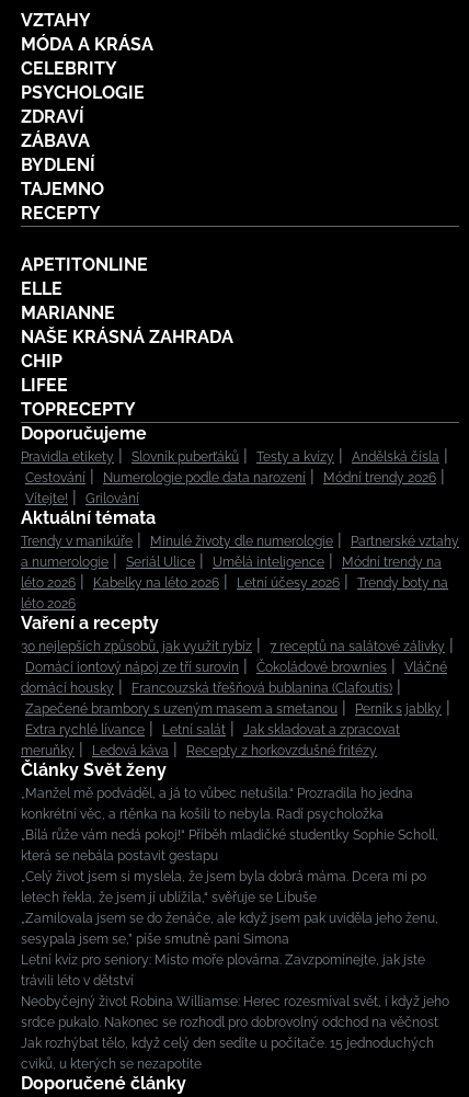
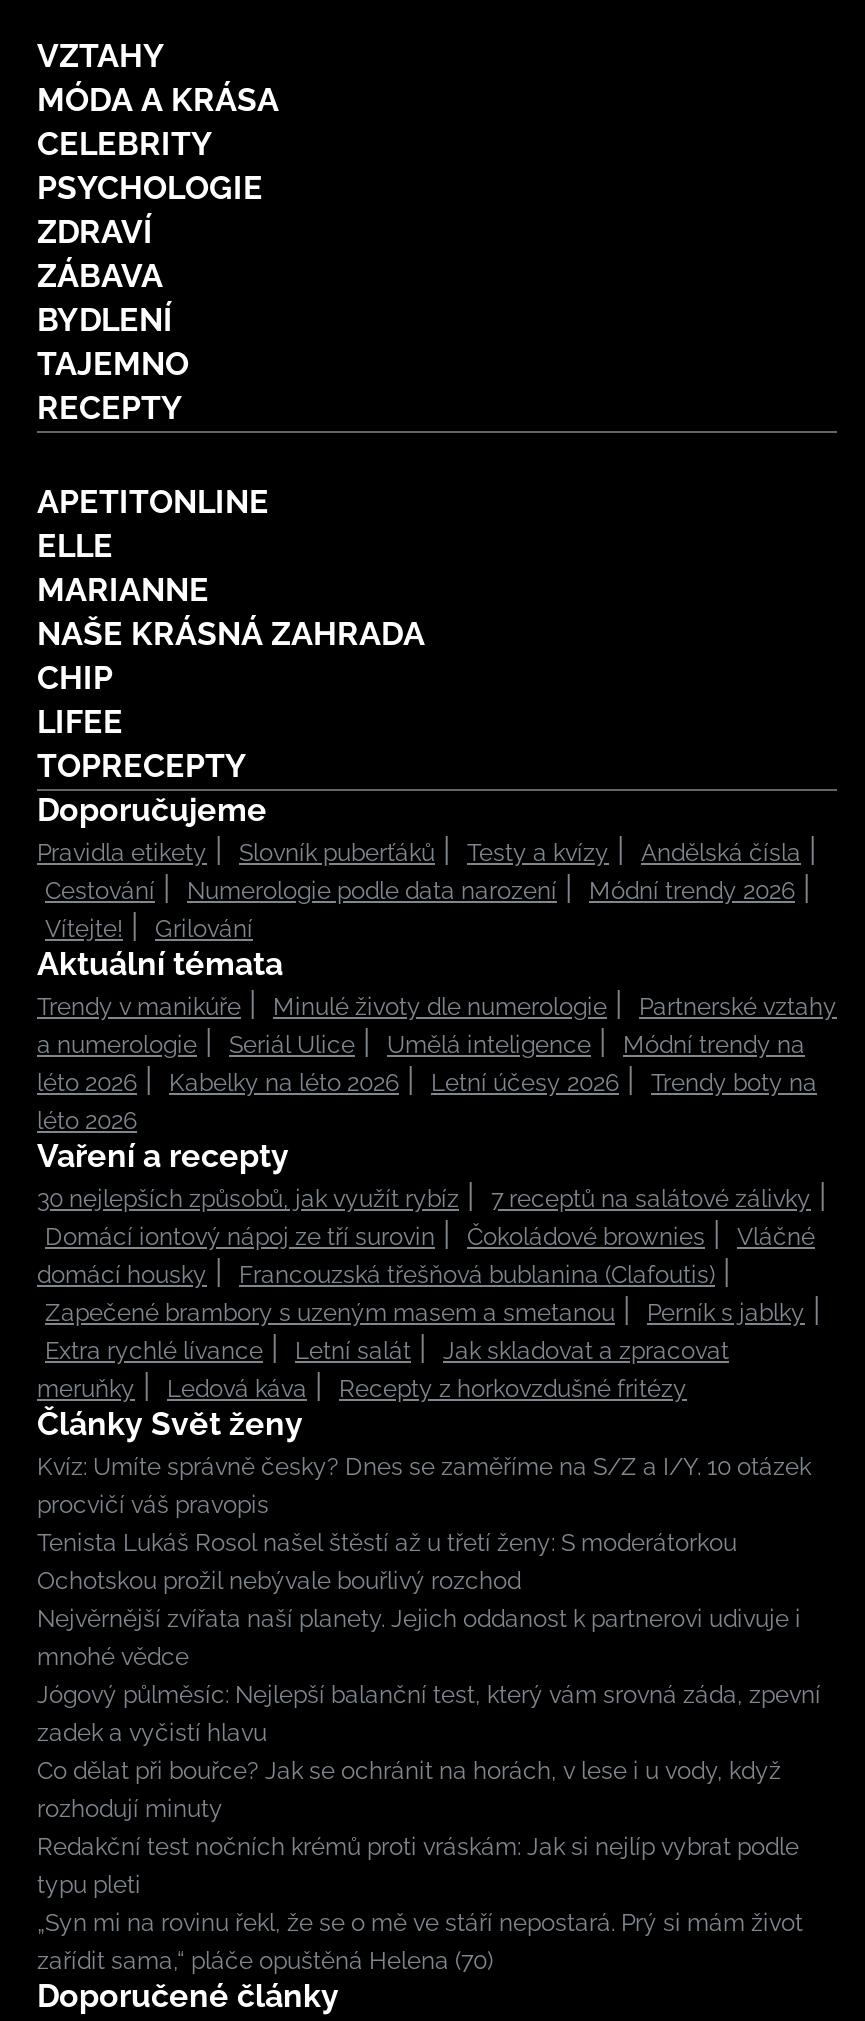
- „Manžel mě podváděl, a já to vůbec netušila.“ Prozradila ho jedna
- konkrétní věc, a rtěnka na košili to nebyla. Radí psycholožka
- „Bílá růže vám nedá pokoj!“ Příběh mladičké studentky Sophie Scholl,
- která se nebála postavit gestapu
- „Celý život jsem si myslela, že jsem byla dobrá máma. Dcera mi po
- letech řekla, že jsem jí ublížila,“ svěřuje se Libuše
- „Zamilovala jsem se do ženáče, ale když jsem pak uviděla jeho ženu,
- sesypala jsem se,” píše smutně paní Simona
- Letní kvíz pro seniory: Místo moře plovárna. Zavzpomínejte, jak jste
- trávili léto v dětství
- Neobyčejný život Robina Williamse: Herec rozesmíval svět, i když jeho
- srdce pukalo. Nakonec se rozhodl pro dobrovolný odchod na věčnost
- Jak rozhýbat tělo, když celý den sedíte u počítače. 15 jednoduchých
- cviků, u kterých se nezapotíte
+ Kvíz: Umíte správně česky? Dnes se zaměříme na S/Z a I/Y. 10 otázek
+ procvičí váš pravopis
+ Tenista Lukáš Rosol našel štěstí až u třetí ženy: S moderátorkou
+ Ochotskou prožil nebývale bouřlivý rozchod
+ Nejvěrnější zvířata naší planety. Jejich oddanost k partnerovi udivuje i
+ mnohé vědce
+ Jógový půlměsíc: Nejlepší balanční test, který vám srovná záda, zpevní
+ zadek a vyčistí hlavu
+ Co dělat při bouřce? Jak se ochránit na horách, v lese i u vody, když
+ rozhodují minuty
+ Redakční test nočních krémů proti vráskám: Jak si nejlíp vybrat podle
+ typu pleti
+ „Syn mi na rovinu řekl, že se o mě ve stáří nepostará. Prý si mám život
+ zařídit sama,“ pláče opuštěná Helena (70)
